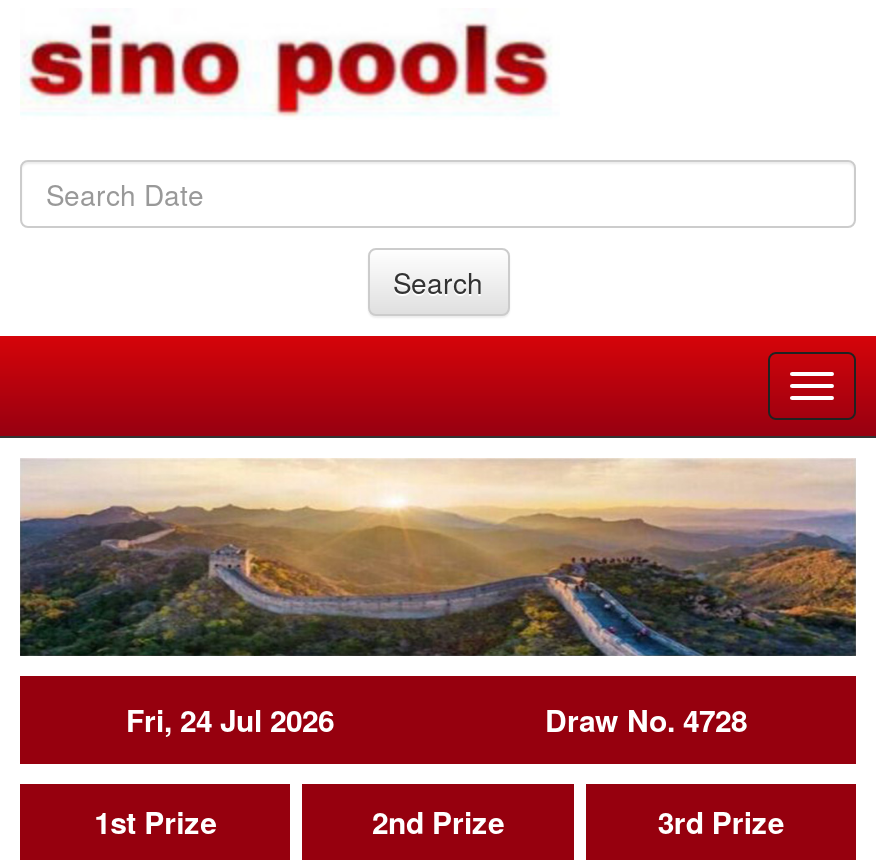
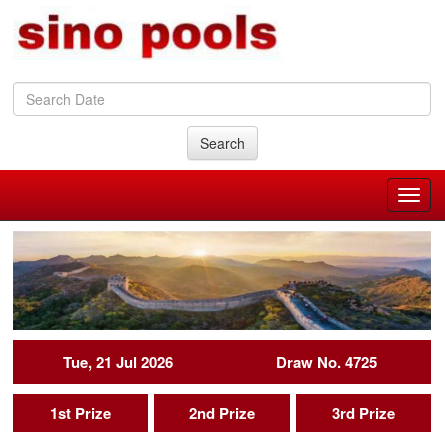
- Fri, 24 Jul 2026
+ Tue, 21 Jul 2026

- Draw No. 4728
+ Draw No. 4725
